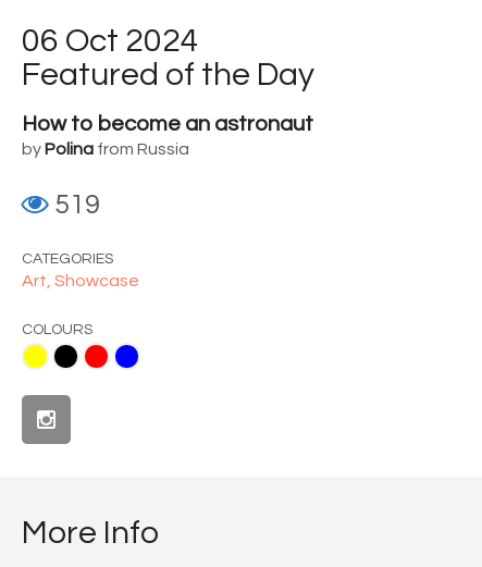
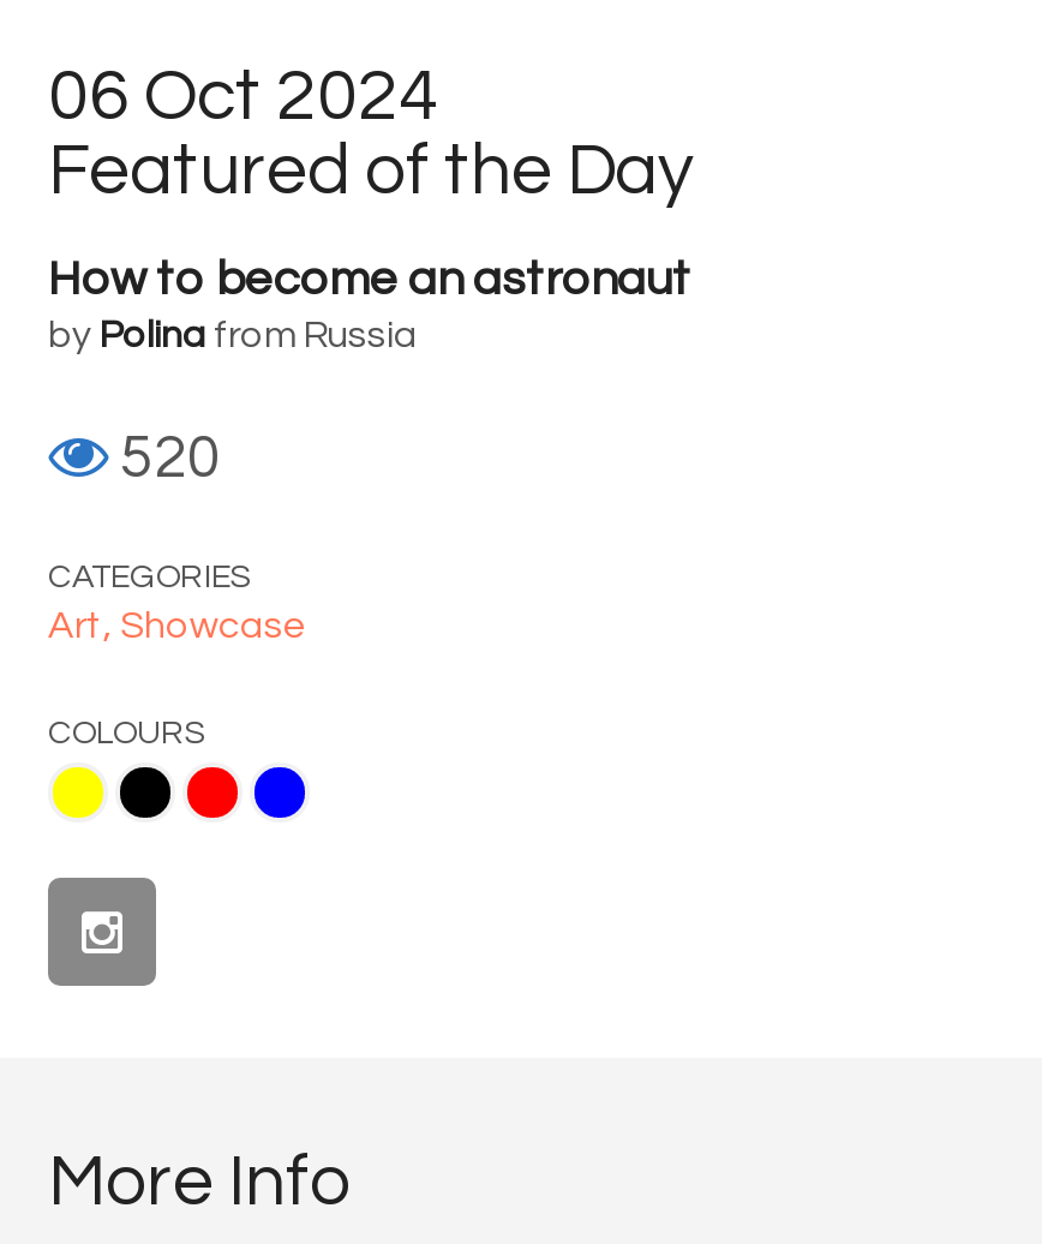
- 519
+ 520
